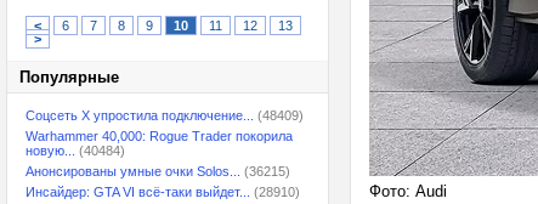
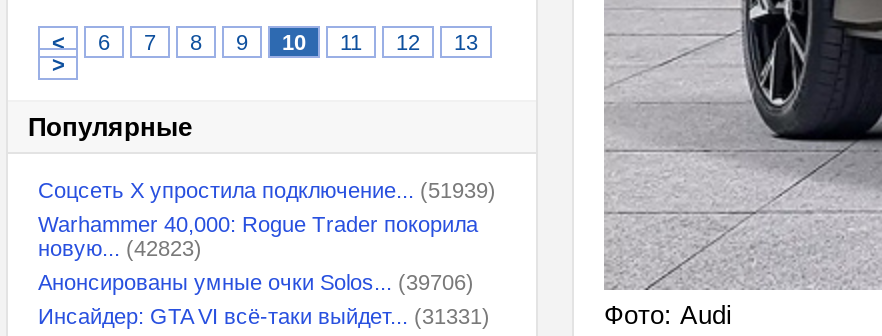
- Соцсеть X упростила подключение... (48409)
+ Соцсеть X упростила подключение... (51939)

- новую... (40484)
+ новую... (42823)

- Анонсированы умные очки Solos... (36215)
+ Анонсированы умные очки Solos... (39706)

- Инсайдер: GTA VI всё-таки выйдет... (28910)
+ Инсайдер: GTA VI всё-таки выйдет... (31331)
